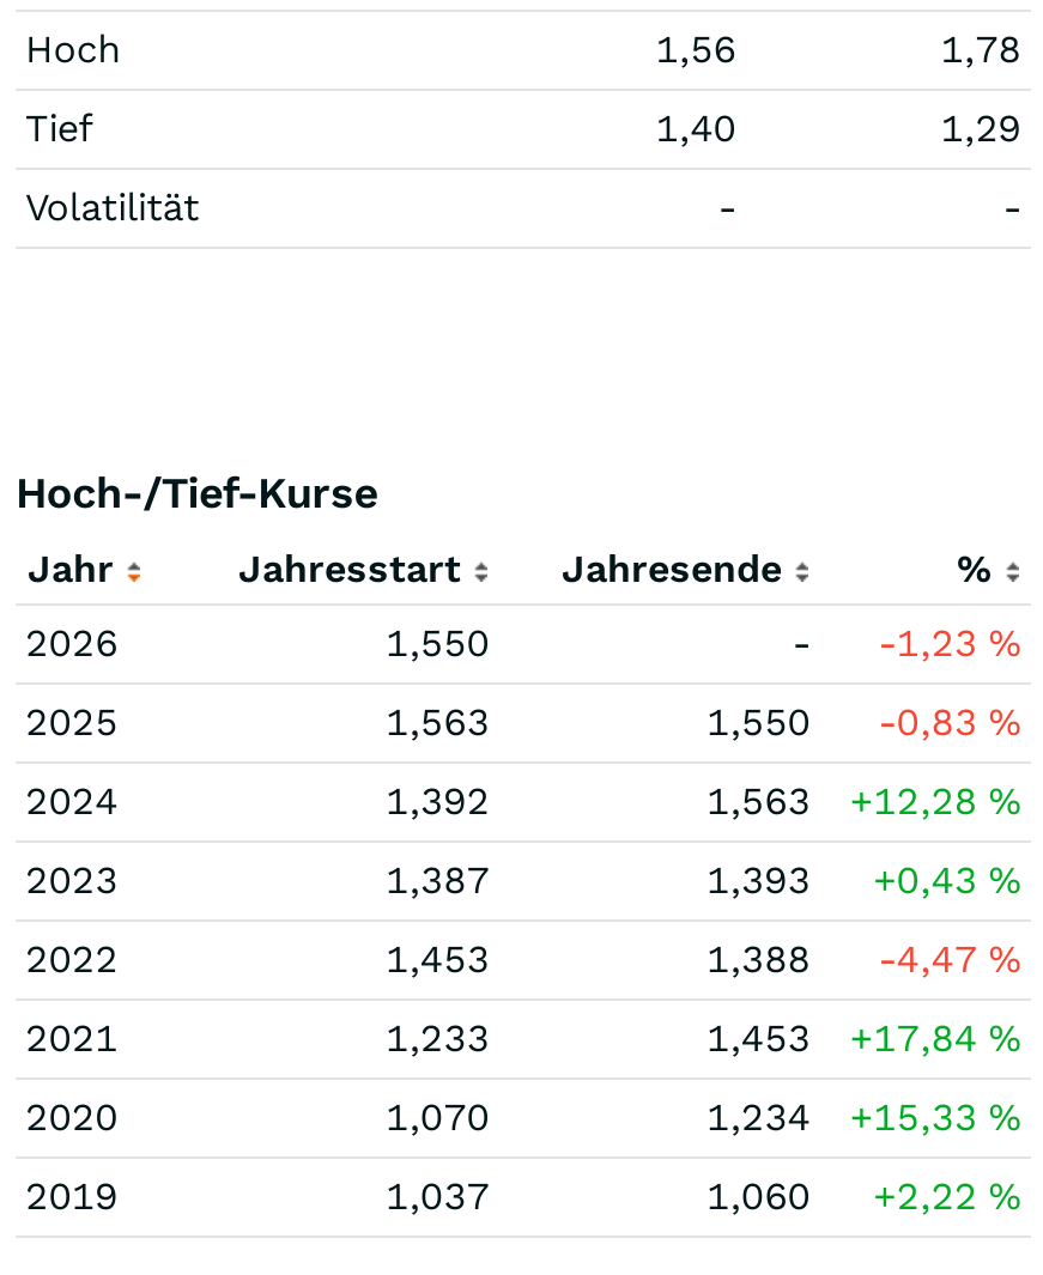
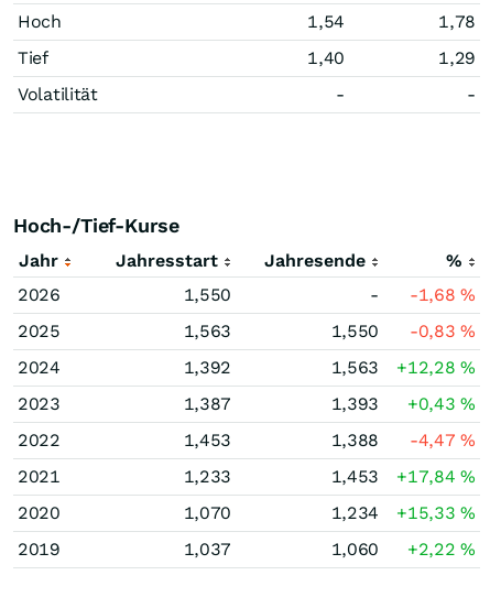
- 1,56
+ 1,54

- -1,23%
+ -1,68%
